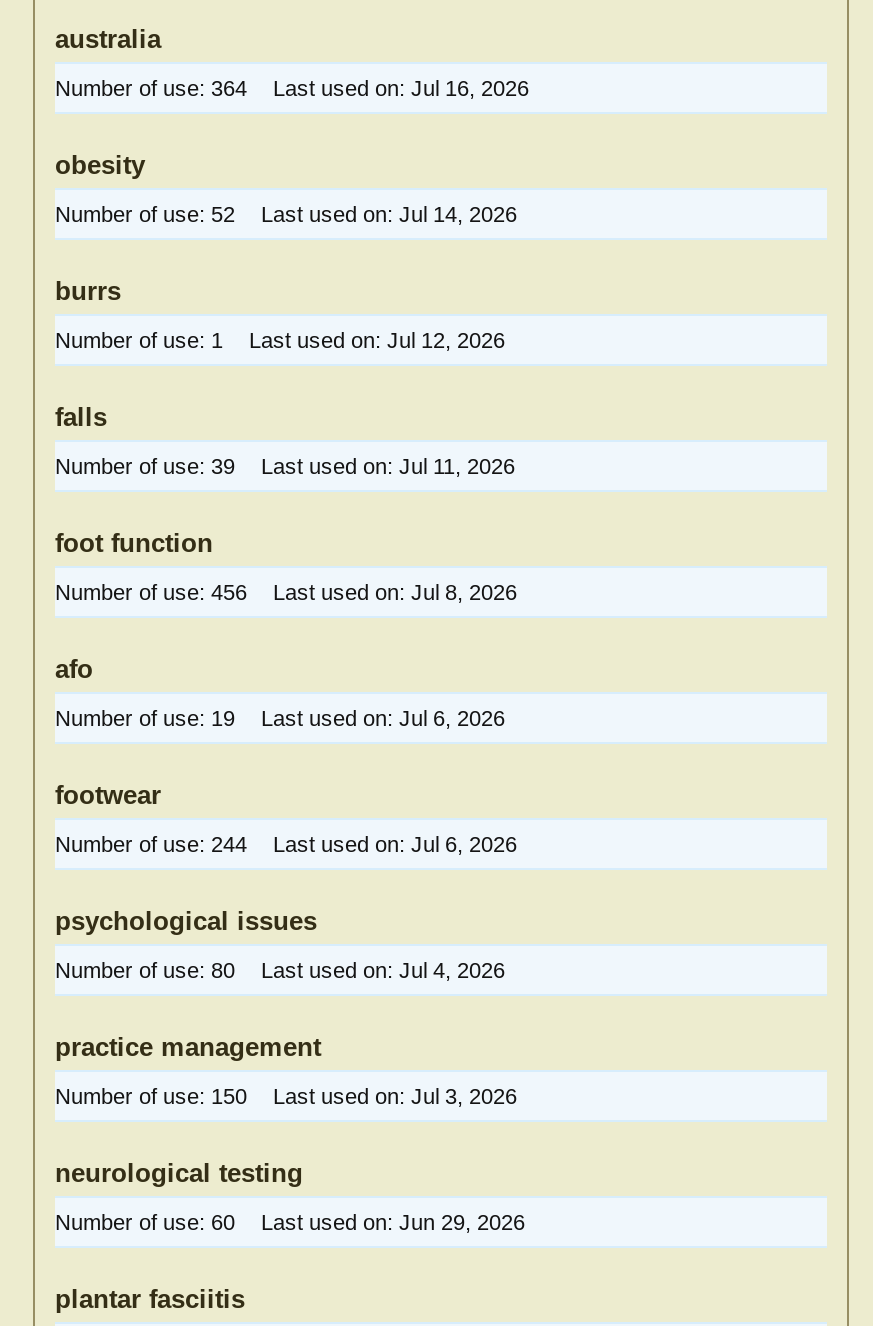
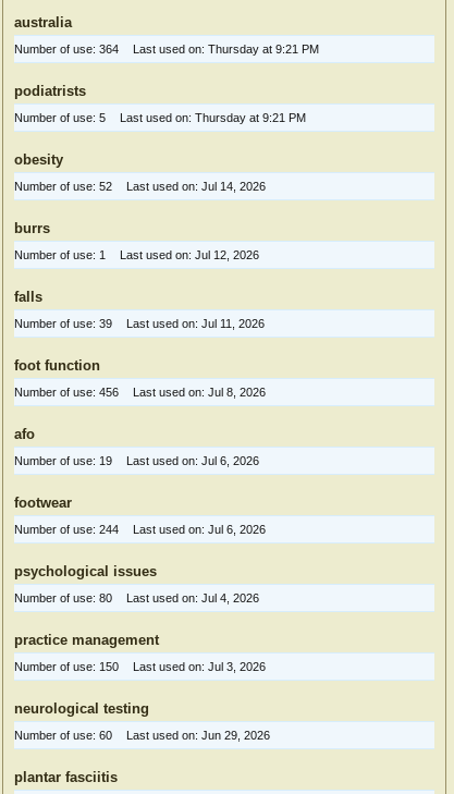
- Last used on: Jul 16, 2026
+ Last used on: Thursday at 9:21 PM
+ podiatrists
+ Number of use: 5
+ Last used on: Thursday at 9:21 PM
